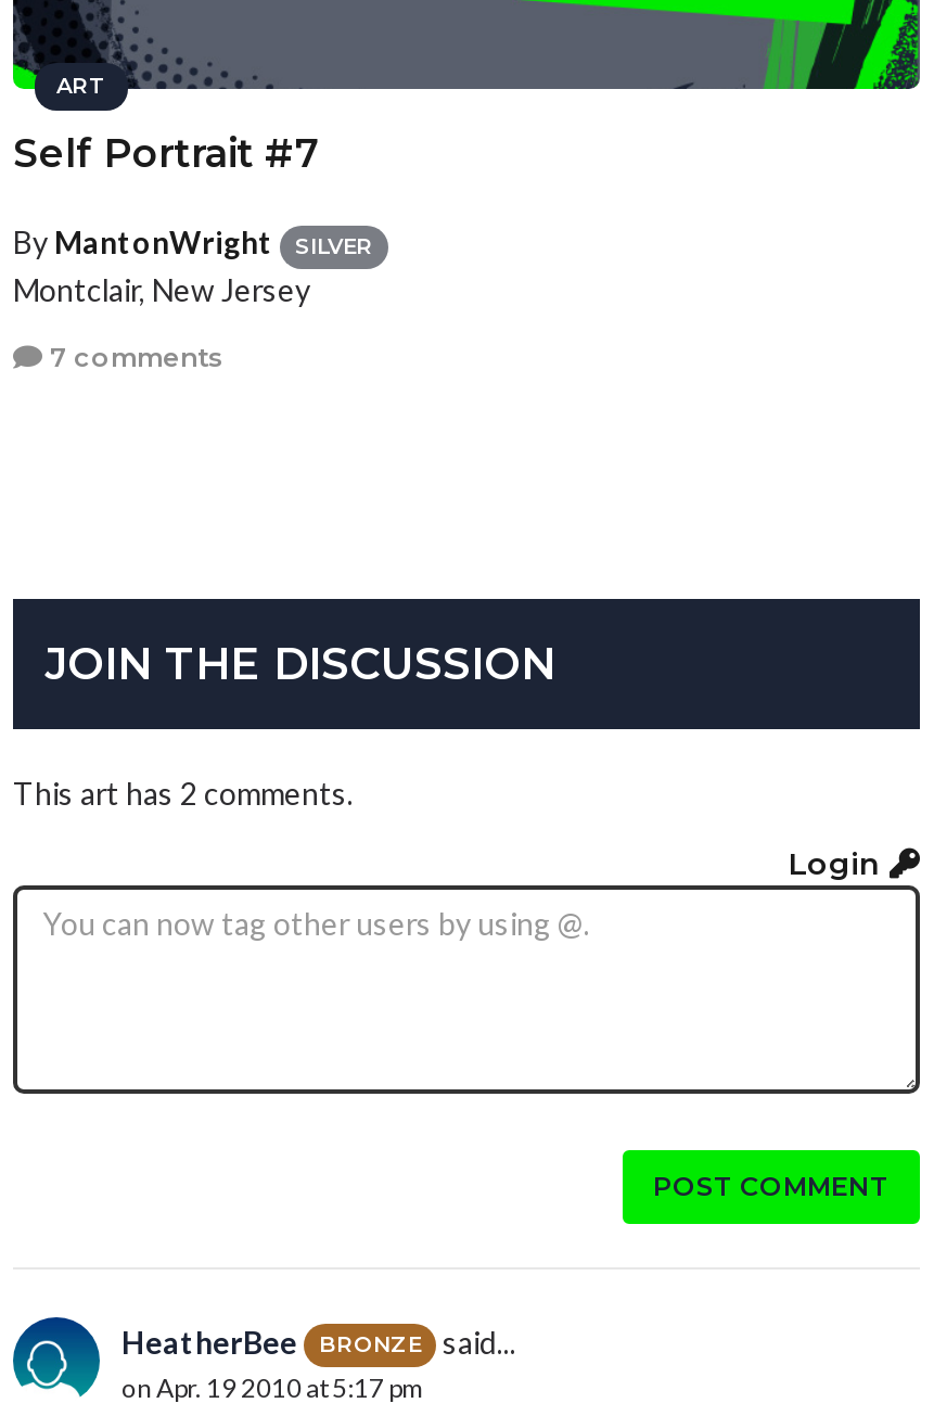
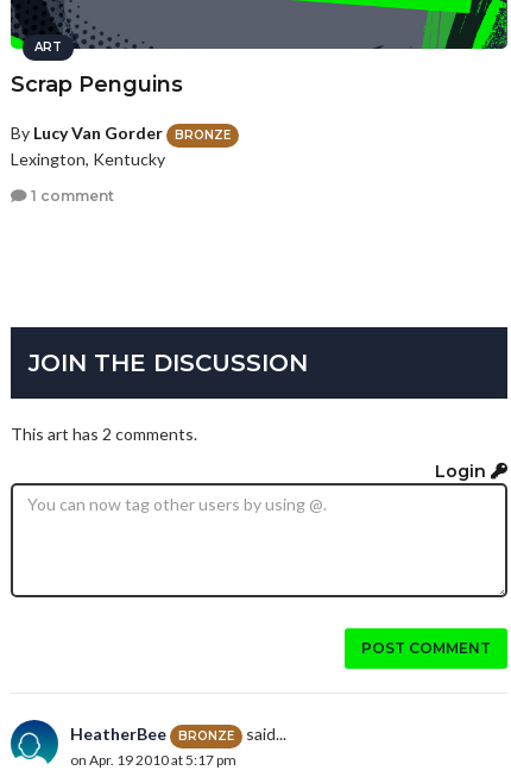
- Self Portrait #7
+ Scrap Penguins

- By MantonWright
- SILVER
- Montclair, New Jersey
+ By Lucy Van Gorder
+ BRONZE
+ Lexington, Kentucky

- 7 comments
+ 1 comment
